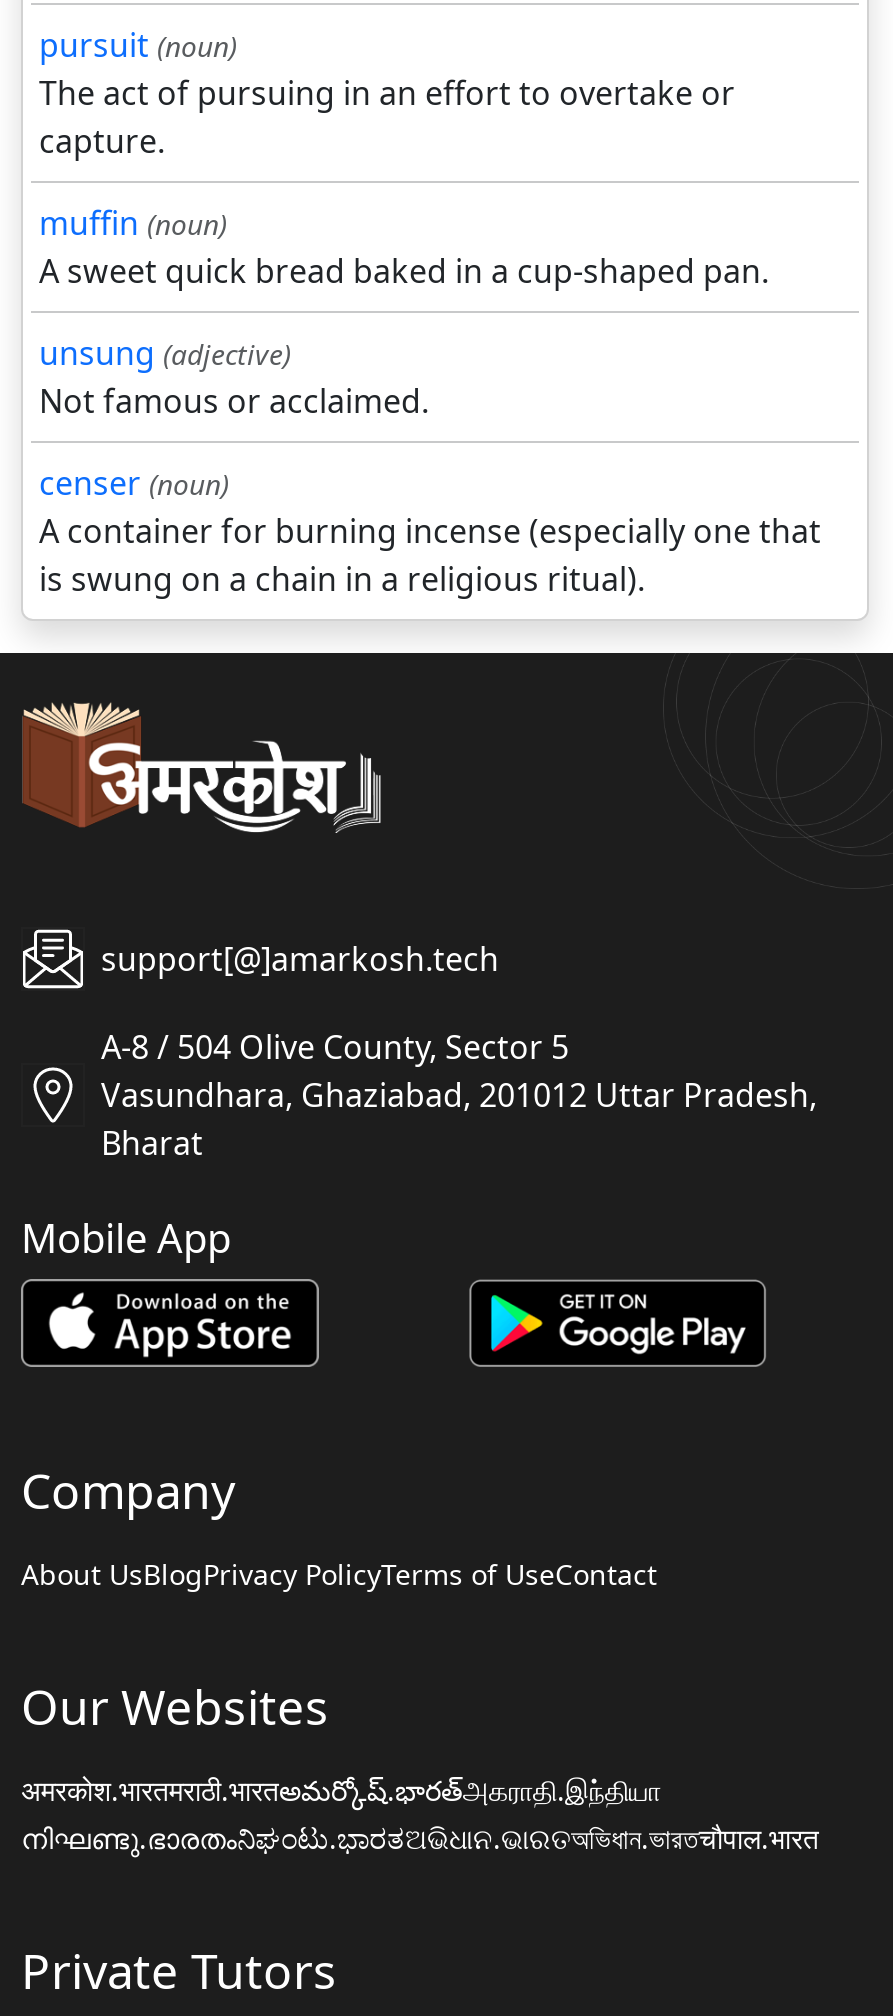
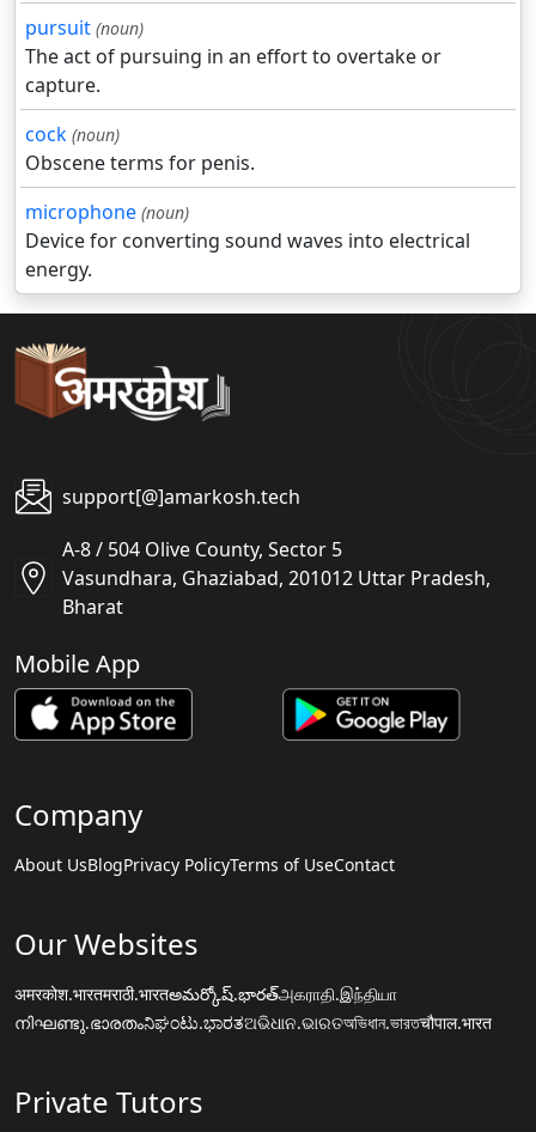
- muffin (noun)
- A sweet quick bread baked in a cup-shaped pan.
- unsung (adjective)
- Not famous or acclaimed.
- censer (noun)
- A container for burning incense (especially one that
- is swung on a chain in a religious ritual).
+ cock (noun)
+ Obscene terms for penis.
+ microphone (noun)
+ Device for converting sound waves into electrical
+ energy.
